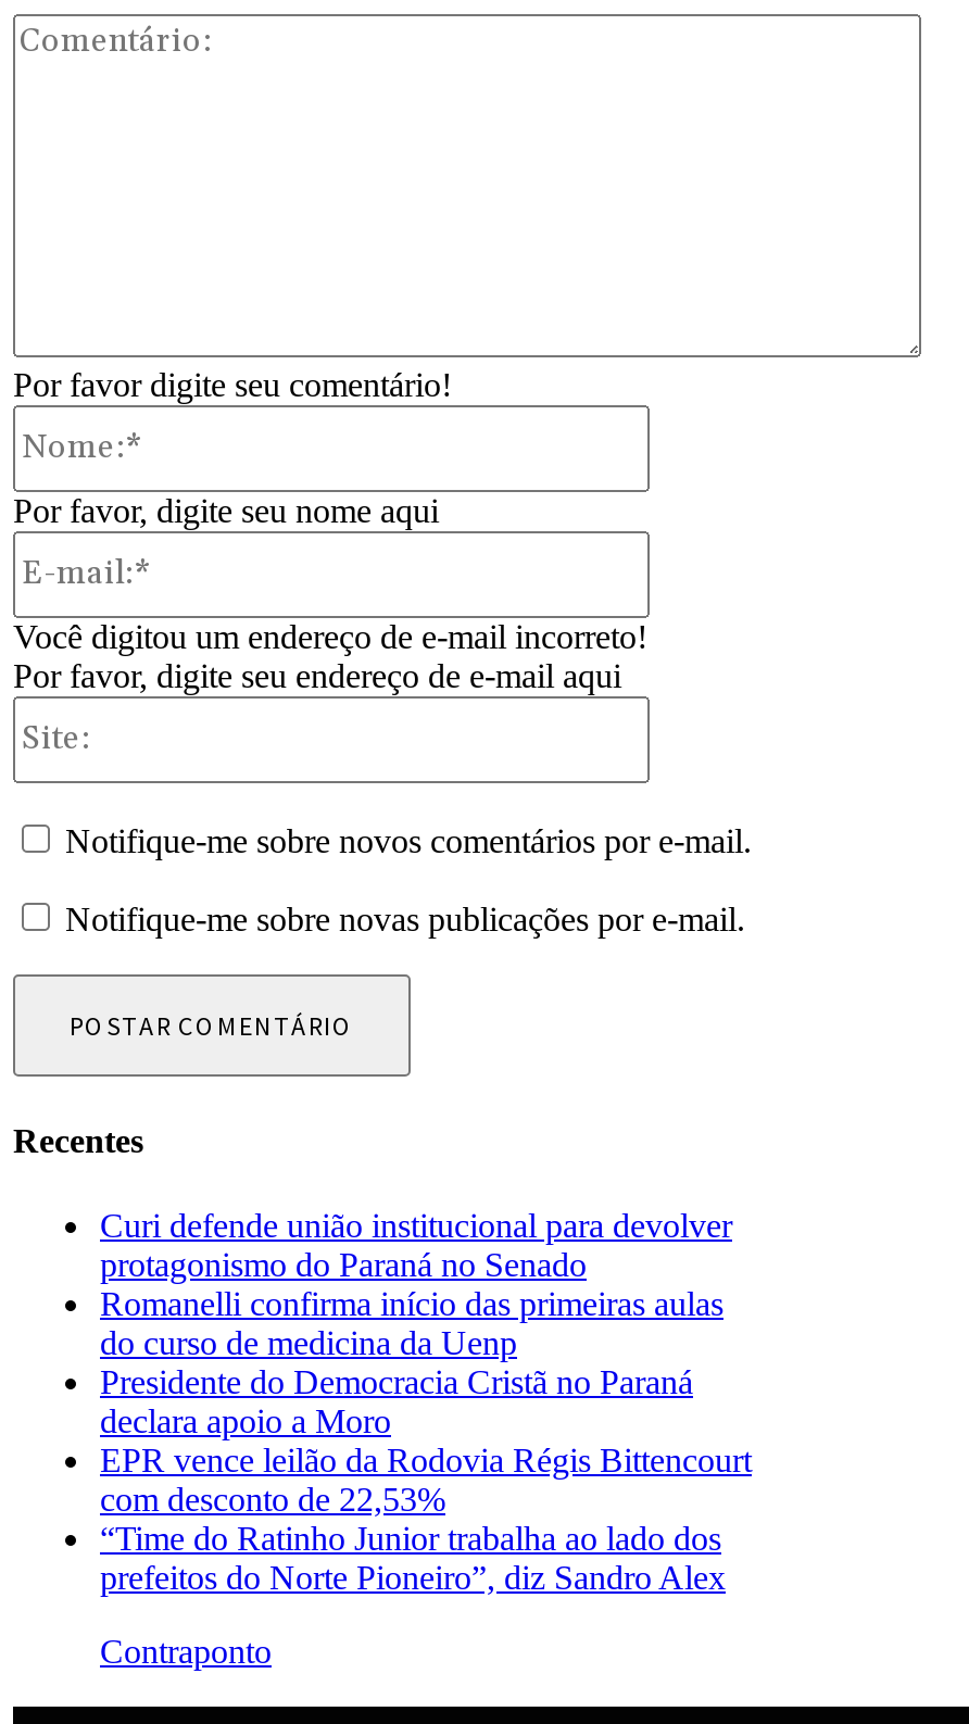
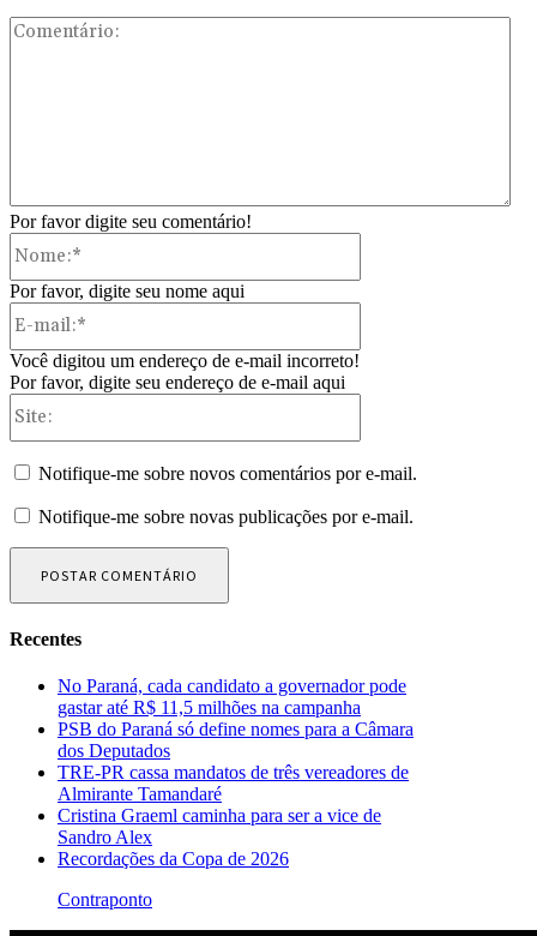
- Curi defende união institucional para devolver
- protagonismo do Paraná no Senado
- Romanelli confirma início das primeiras aulas
- do curso de medicina da Uenp
- Presidente do Democracia Cristã no Paraná
- declara apoio a Moro
- EPR vence leilão da Rodovia Régis Bittencourt
- com desconto de 22,53%
- “Time do Ratinho Junior trabalha ao lado dos
- prefeitos do Norte Pioneiro”, diz Sandro Alex
+ No Paraná, cada candidato a governador pode
+ gastar até R$ 11,5 milhões na campanha
+ PSB do Paraná só define nomes para a Câmara
+ dos Deputados
+ TRE-PR cassa mandatos de três vereadores de
+ Almirante Tamandaré
+ Cristina Graeml caminha para ser a vice de
+ Sandro Alex
+ Recordações da Copa de 2026
